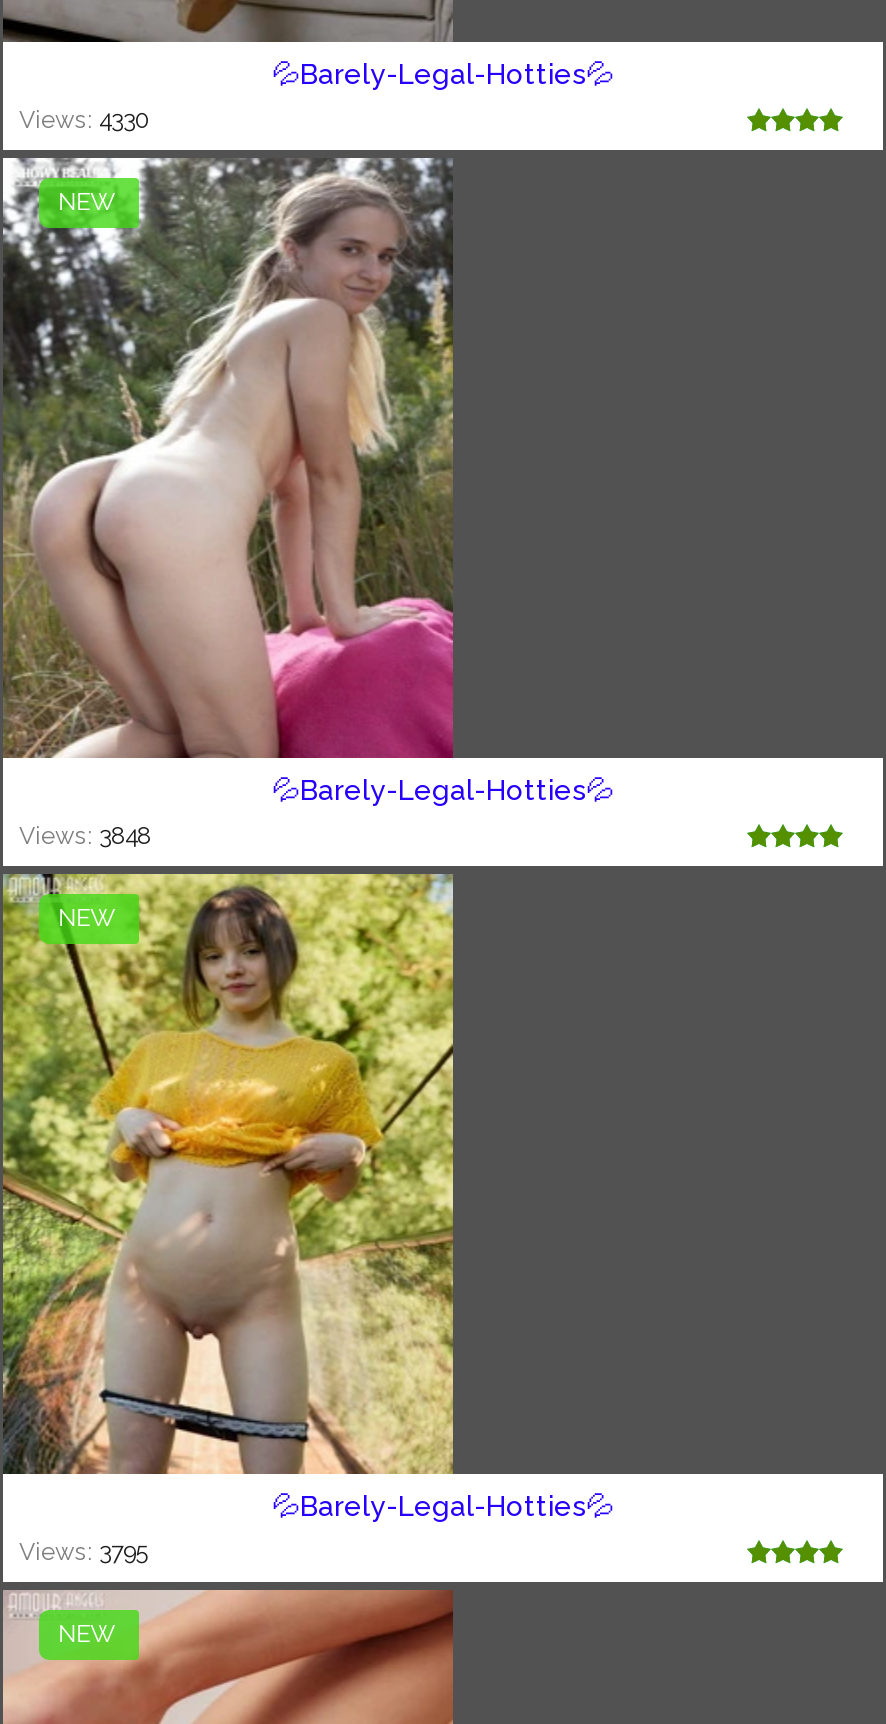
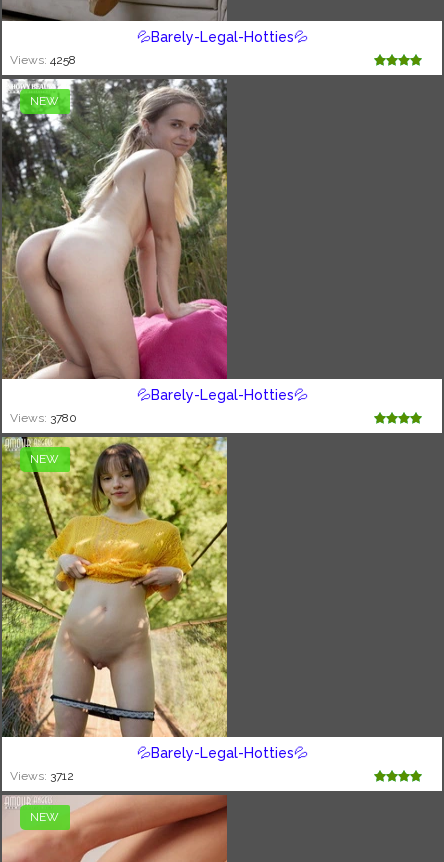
- Views: 4330
+ Views: 4258

- Views: 3848
+ Views: 3780

- Views: 3795
+ Views: 3712
